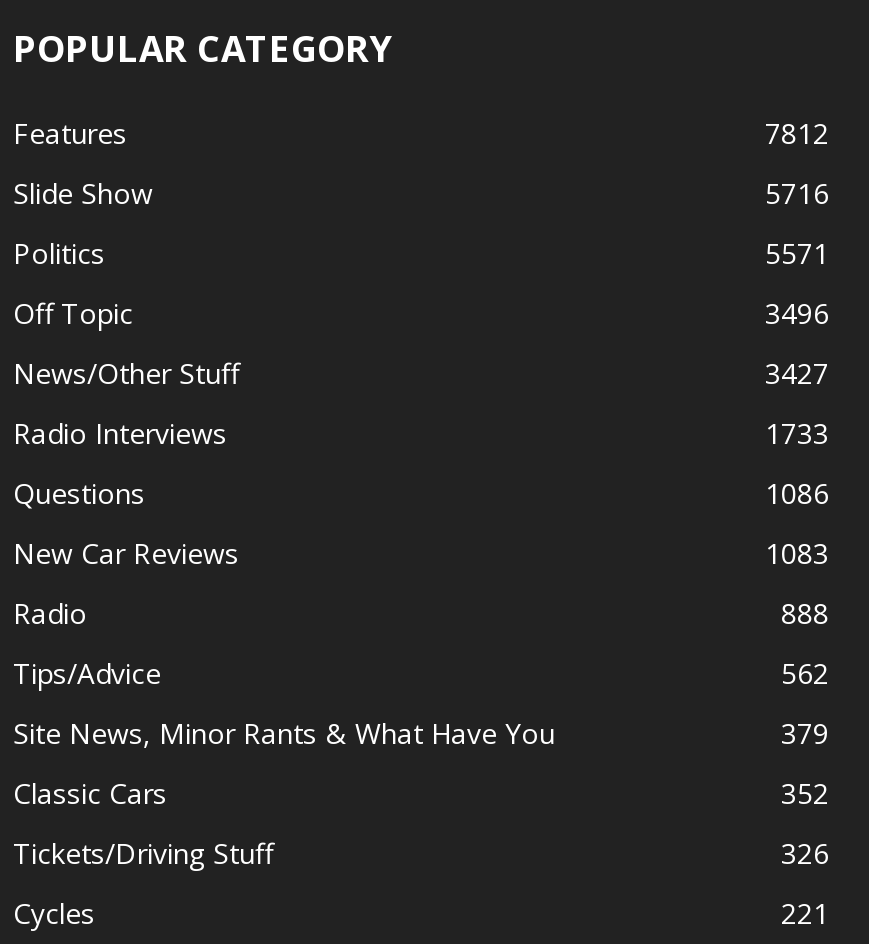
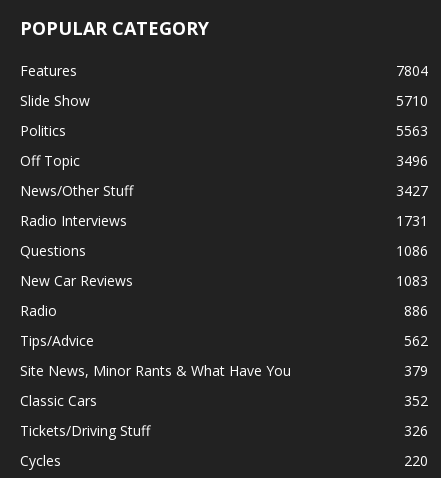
- 7812
+ 7804

- 5716
+ 5710

- 5571
+ 5563

- 1733
+ 1731

- 888
+ 886

- 221
+ 220
